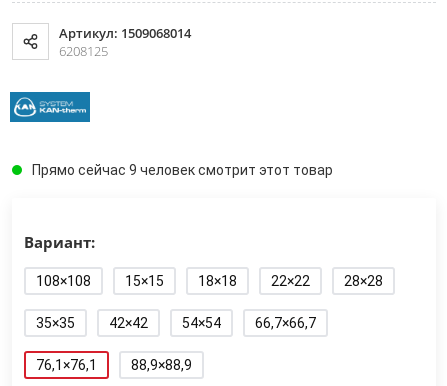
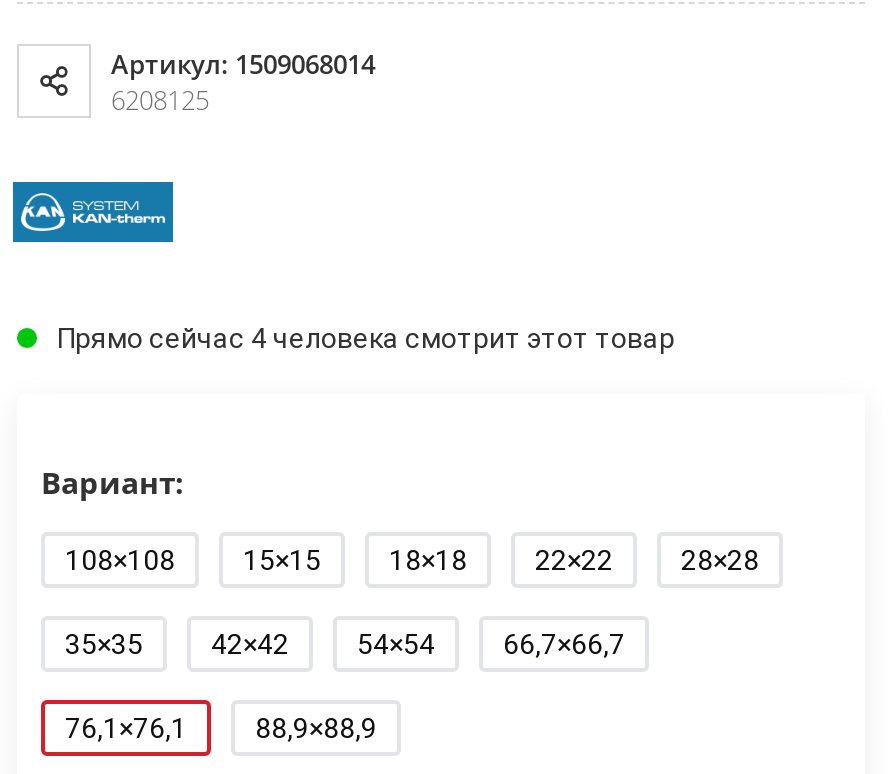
- Прямо сейчас 9 человек смотрит этот товар
+ Прямо сейчас 4 человека смотрит этот товар
